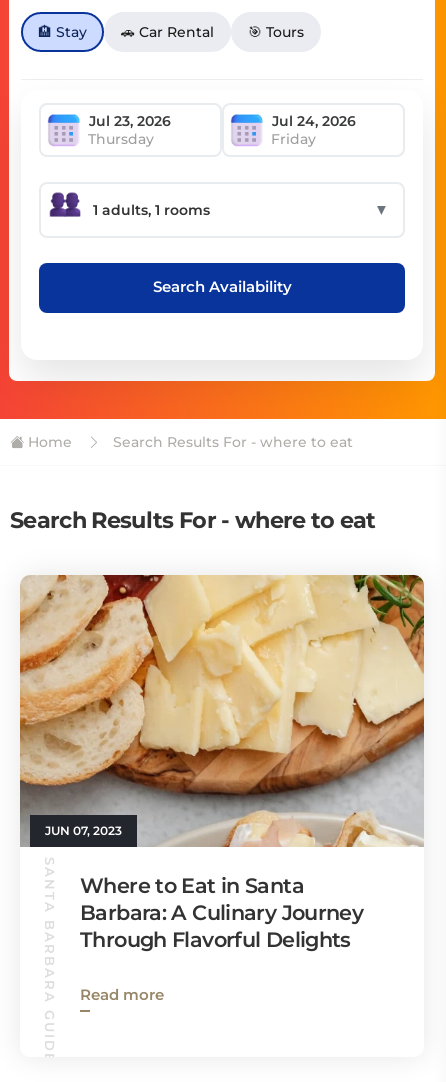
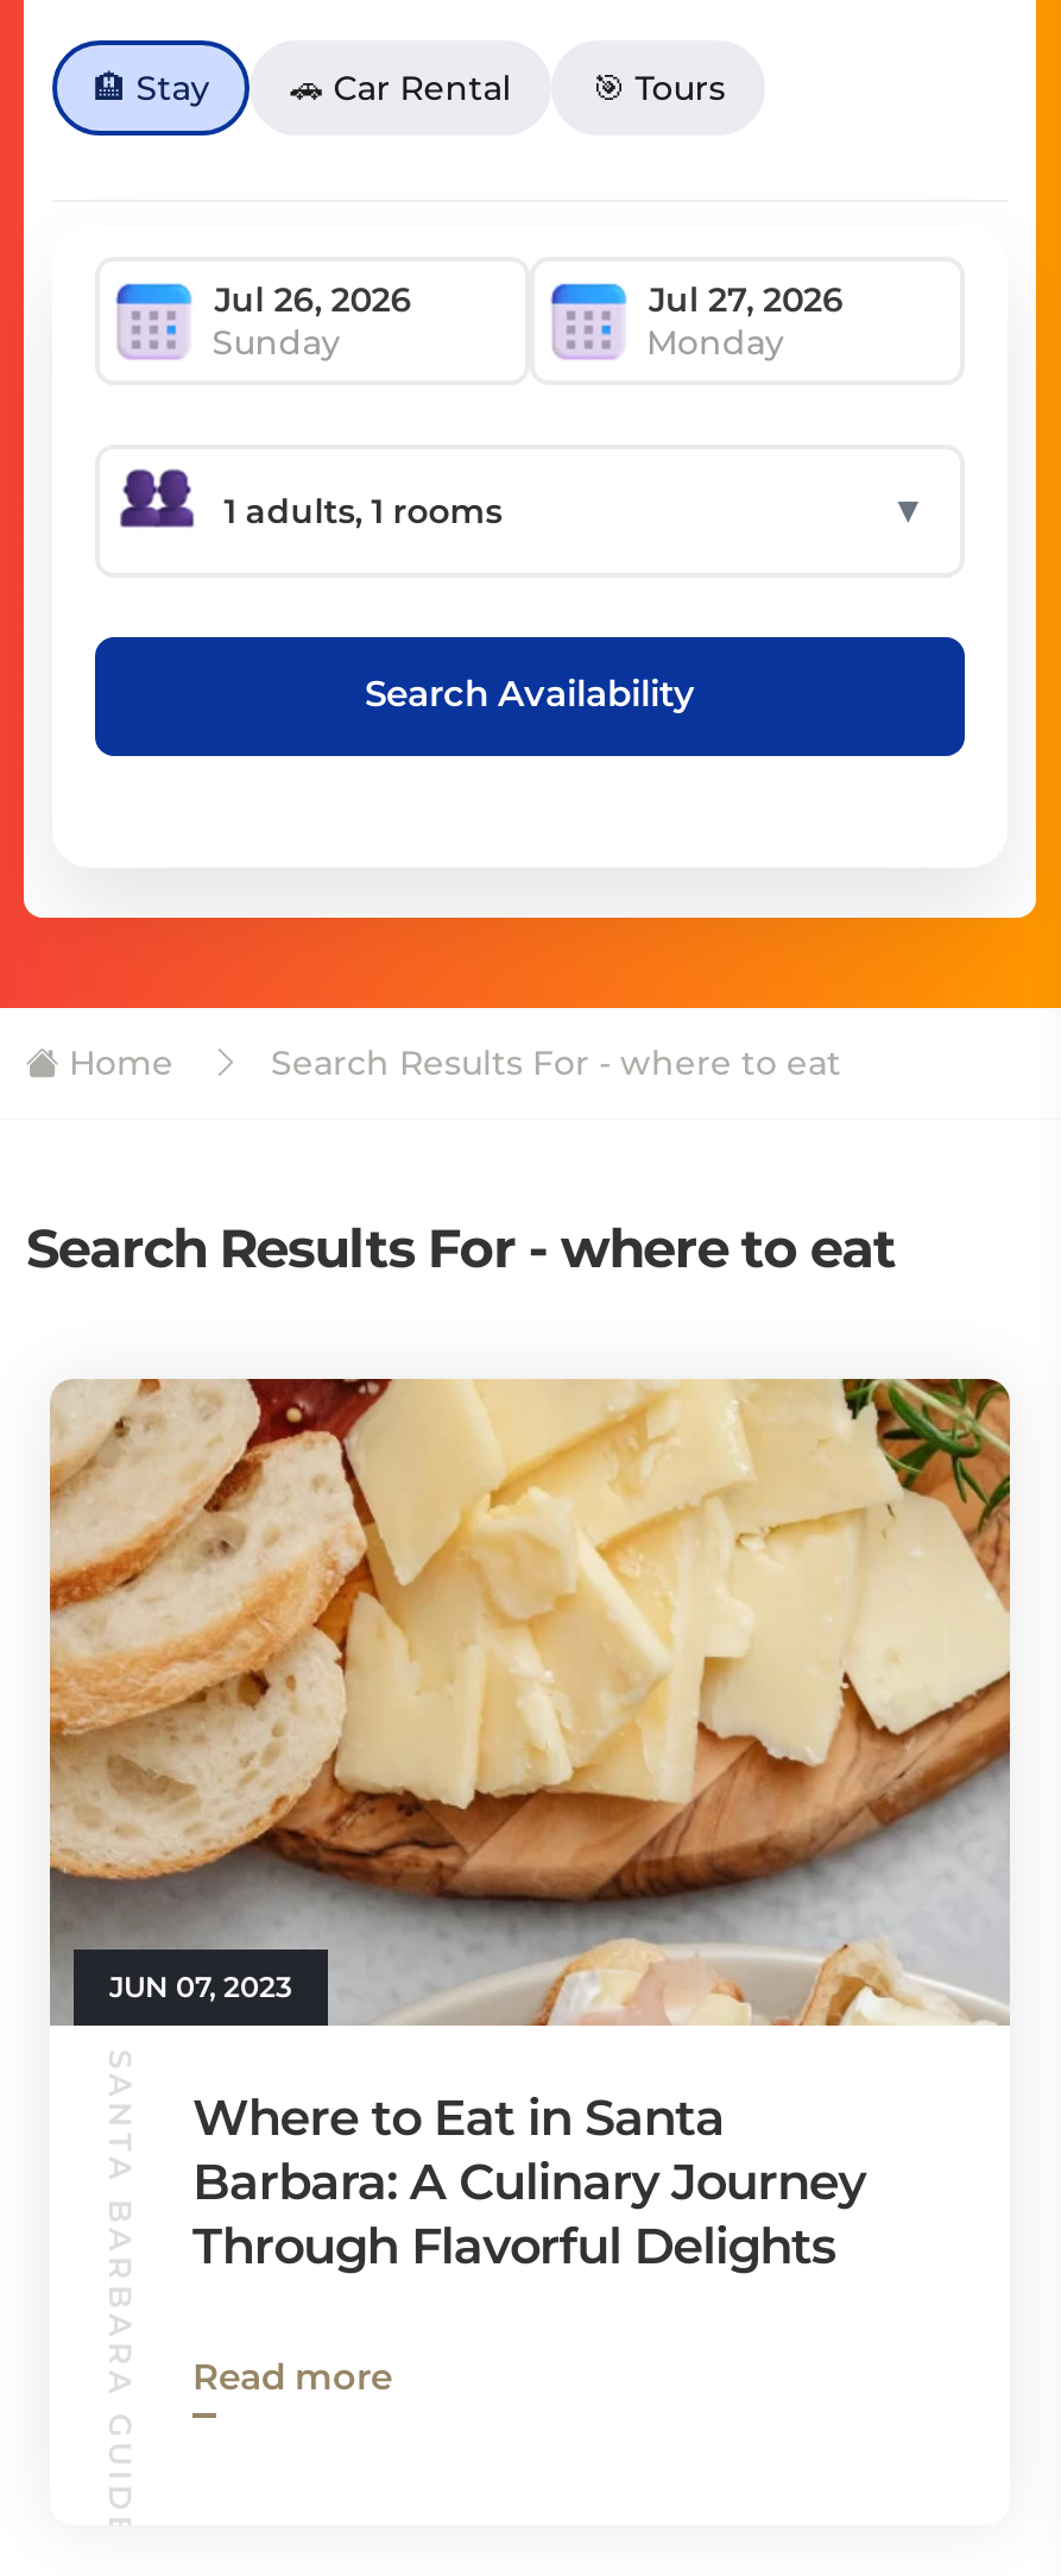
- Thursday
- Friday
+ Sunday
+ Monday
